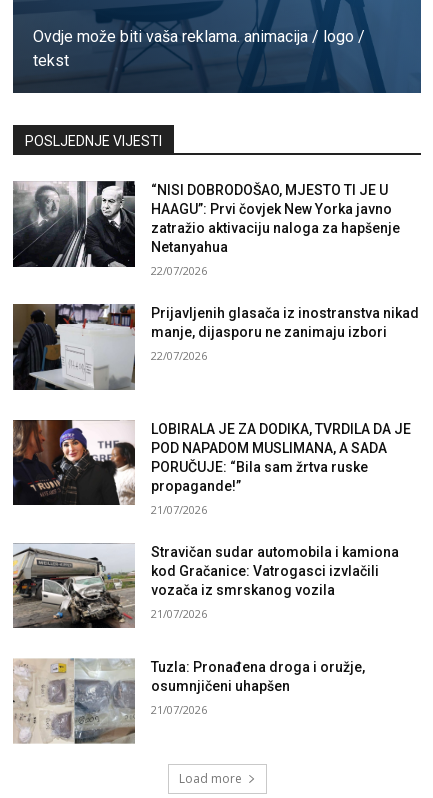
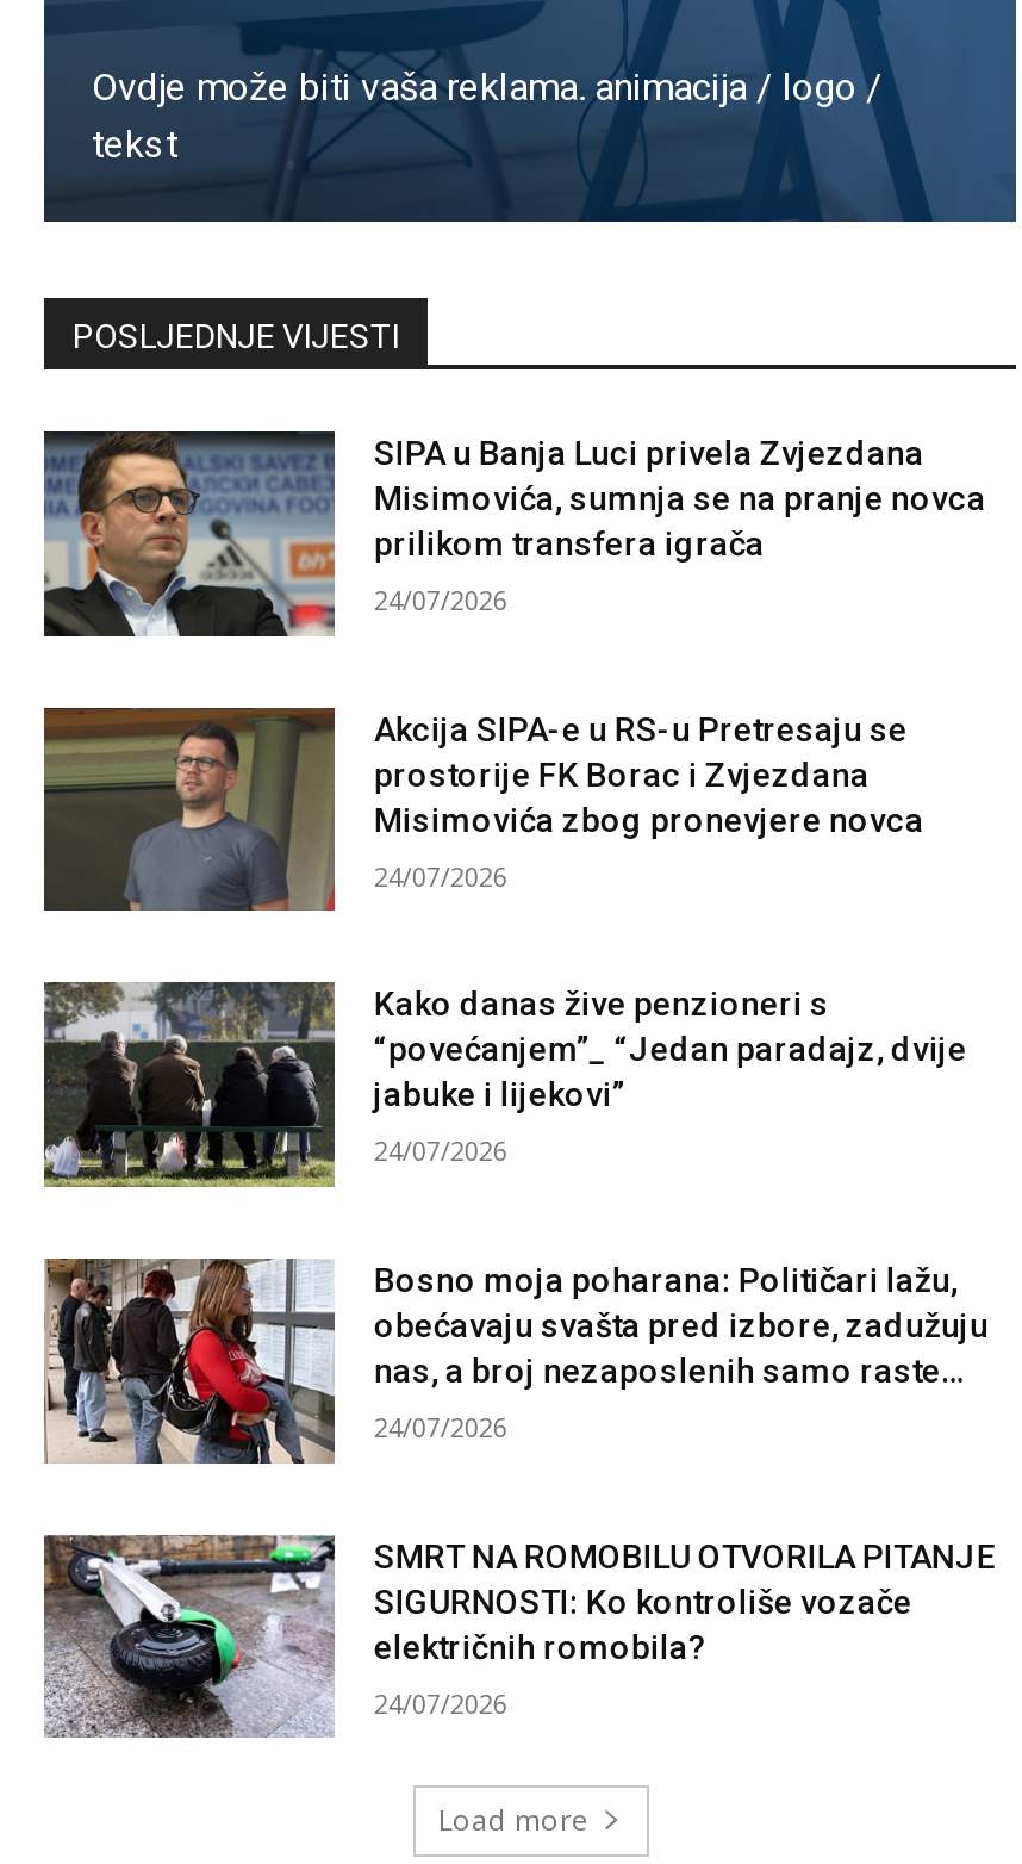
- [image]
- “NISI DOBRODOŠAO, MJESTO TI JE U
- HAAGU”: Prvi čovjek New Yorka javno
- zatražio aktivaciju naloga za hapšenje
- Netanyahua
+ [image]
+ SIPA u Banja Luci privela Zvjezdana
+ Misimovića, sumnja se na pranje novca
+ prilikom transfera igrača

- 22/07/2026
+ 24/07/2026

- [image]
- Prijavljenih glasača iz inostranstva nikad
- manje, dijasporu ne zanimaju izbori
+ [image]
+ Akcija SIPA-e u RS-u Pretresaju se
+ prostorije FK Borac i Zvjezdana
+ Misimovića zbog pronevjere novca

- 22/07/2026
+ 24/07/2026

- [image]
- LOBIRALA JE ZA DODIKA, TVRDILA DA JE
- POD NAPADOM MUSLIMANA, A SADA
- PORUČUJE: “Bila sam žrtva ruske
- propagande!”
+ [image]
+ Kako danas žive penzioneri s
+ “povećanjem”_ “Jedan paradajz, dvije
+ jabuke i lijekovi”

- 21/07/2026
+ 24/07/2026

- [image]
- Stravičan sudar automobila i kamiona
- kod Gračanice: Vatrogasci izvlačili
- vozača iz smrskanog vozila
+ [image]
+ Bosno moja poharana: Političari lažu,
+ obećavaju svašta pred izbore, zadužuju
+ nas, a broj nezaposlenih samo raste…

- 21/07/2026
+ 24/07/2026

- [image]
- Tuzla: Pronađena droga i oružje,
- osumnjičeni uhapšen
+ [image]
+ SMRT NA ROMOBILU OTVORILA PITANJE
+ SIGURNOSTI: Ko kontroliše vozače
+ električnih romobila?

- 21/07/2026
+ 24/07/2026
